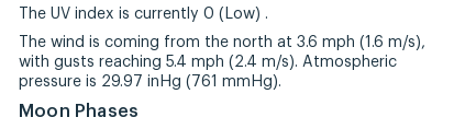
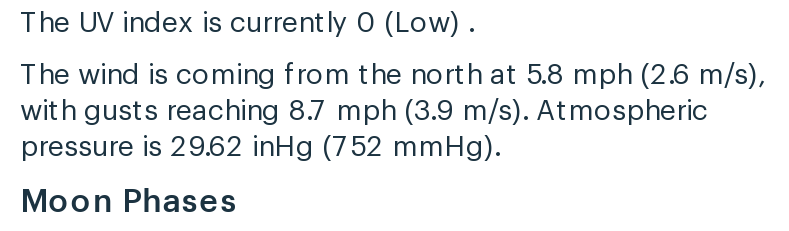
- The wind is coming from the north at 3.6 mph (1.6 m/s),
+ The wind is coming from the north at 5.8 mph (2.6 m/s),

- with gusts reaching 5.4 mph (2.4 m/s). Atmospheric
+ with gusts reaching 8.7 mph (3.9 m/s). Atmospheric

- pressure is 29.97 inHg (761 mmHg).
+ pressure is 29.62 inHg (752 mmHg).
